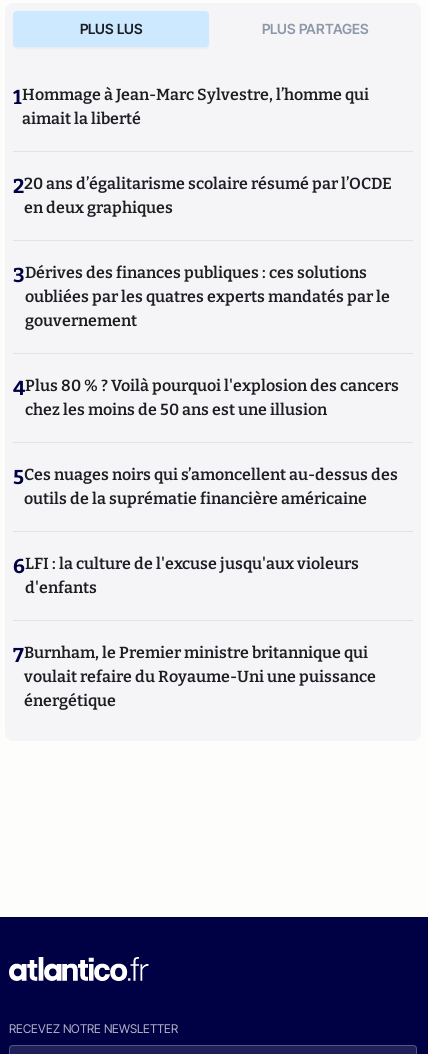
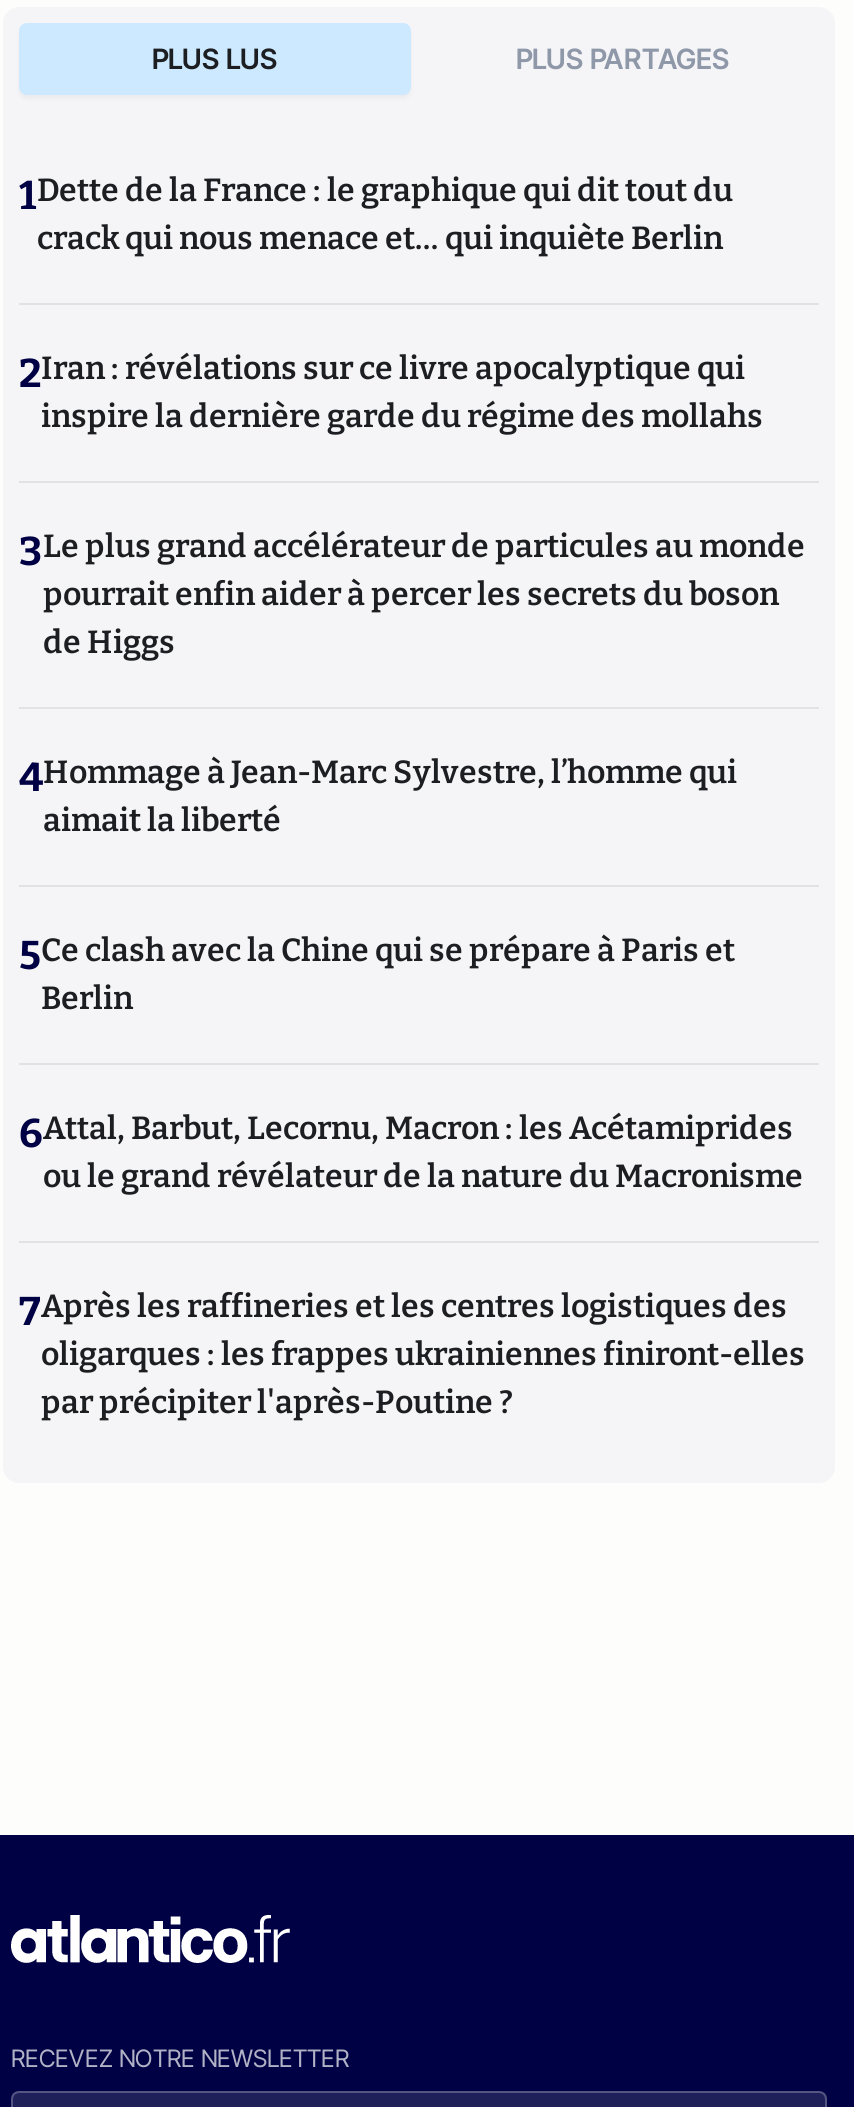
- 1Hommage à Jean-Marc Sylvestre, l’homme qui
+ 1Dette de la France : le graphique qui dit tout du
+ crack qui nous menace et… qui inquiète Berlin
+ 2Iran : révélations sur ce livre apocalyptique qui
+ inspire la dernière garde du régime des mollahs
+ 3Le plus grand accélérateur de particules au monde
+ pourrait enfin aider à percer les secrets du boson
+ de Higgs
+ 4Hommage à Jean-Marc Sylvestre, l’homme qui

moved down: aimait la liberté

- 220 ans d’égalitarisme scolaire résumé par l’OCDE
- en deux graphiques
- 3Dérives des finances publiques : ces solutions
- oubliées par les quatres experts mandatés par le
- gouvernement
- 4Plus 80 % ? Voilà pourquoi l'explosion des cancers
- chez les moins de 50 ans est une illusion
- 5Ces nuages noirs qui s’amoncellent au-dessus des
- outils de la suprématie financière américaine
- 6LFI : la culture de l'excuse jusqu'aux violeurs
- d'enfants
- 7Burnham, le Premier ministre britannique qui
- voulait refaire du Royaume-Uni une puissance
- énergétique
+ 5Ce clash avec la Chine qui se prépare à Paris et
+ Berlin
+ 6Attal, Barbut, Lecornu, Macron : les Acétamiprides
+ ou le grand révélateur de la nature du Macronisme
+ 7Après les raffineries et les centres logistiques des
+ oligarques : les frappes ukrainiennes finiront-elles
+ par précipiter l'après-Poutine ?
